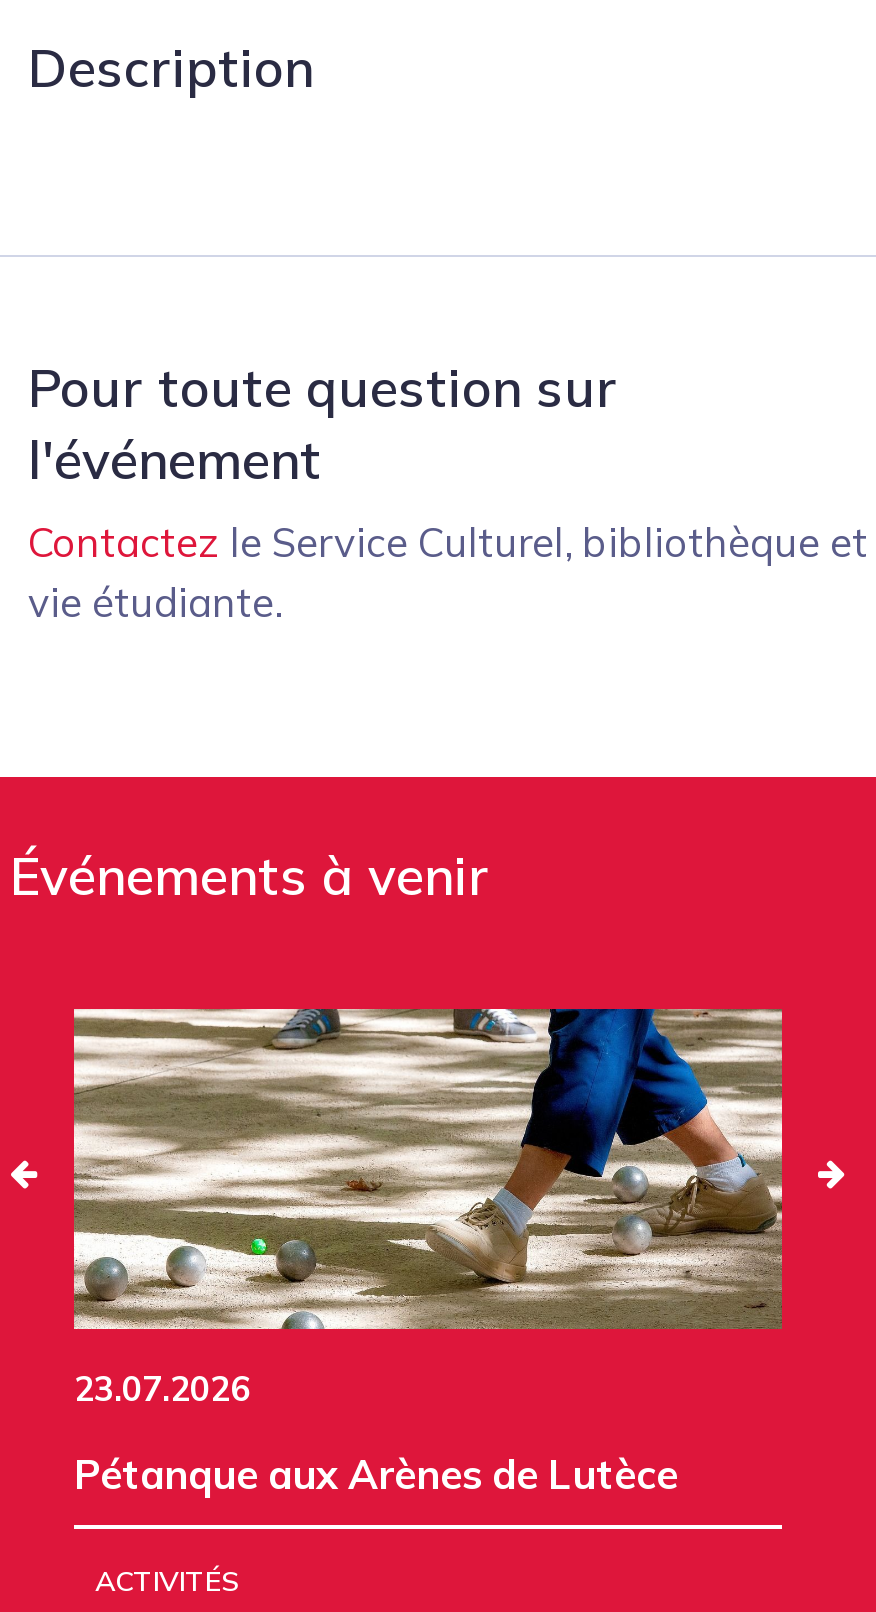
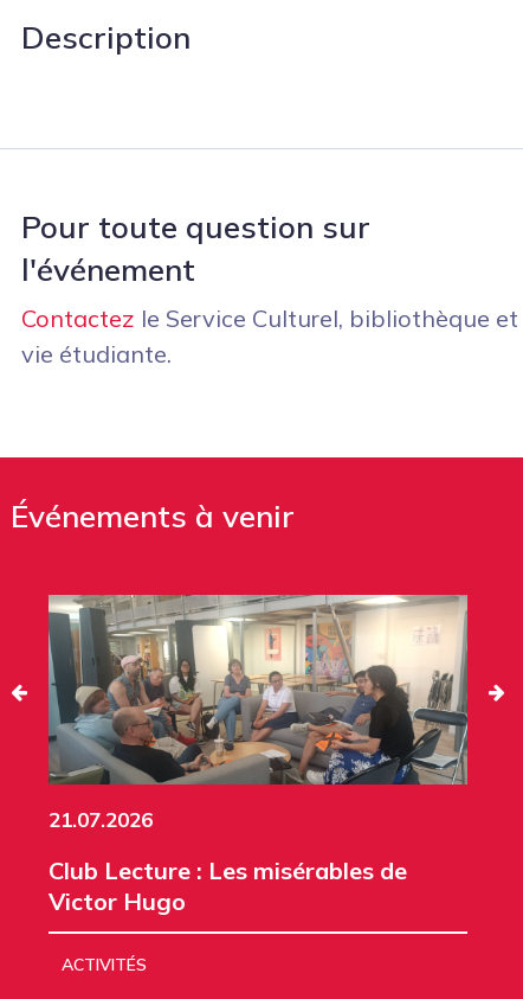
- [image]
- 23.07.2026
+ [image]
+ 21.07.2026

- Pétanque aux Arènes de Lutèce
+ Club Lecture : Les misérables de
+ Victor Hugo
